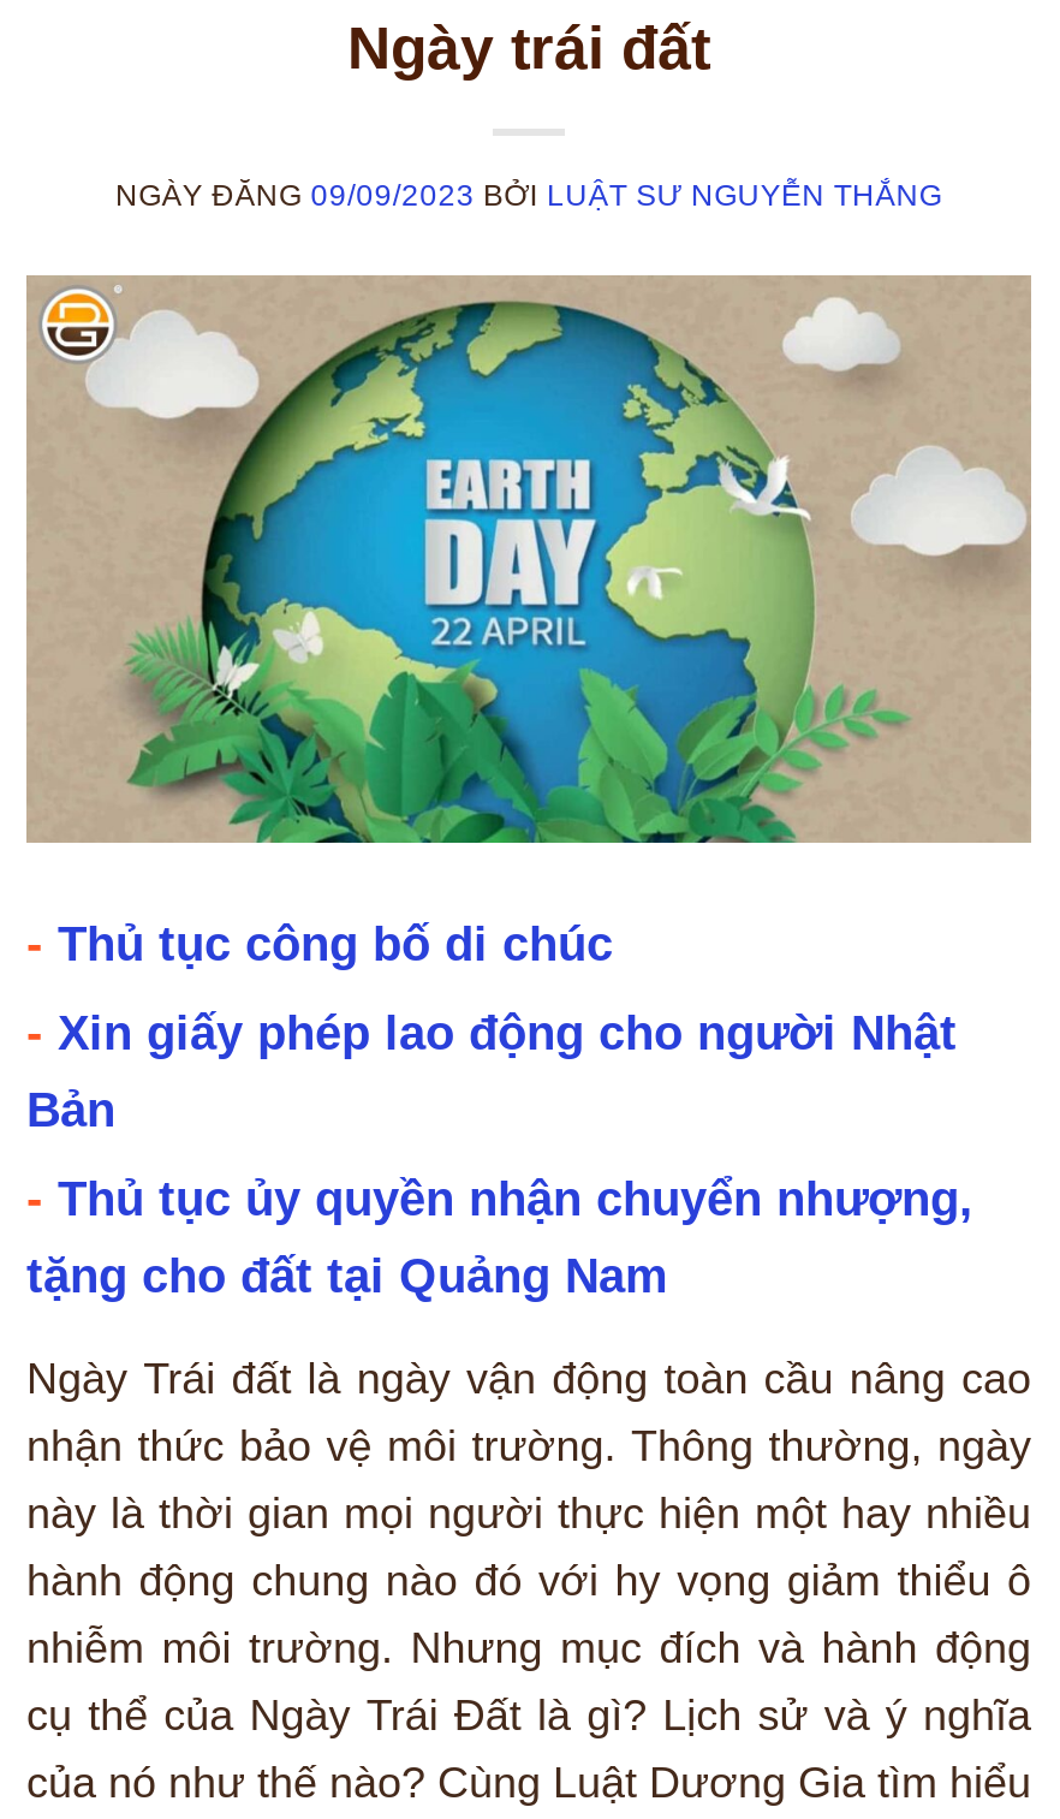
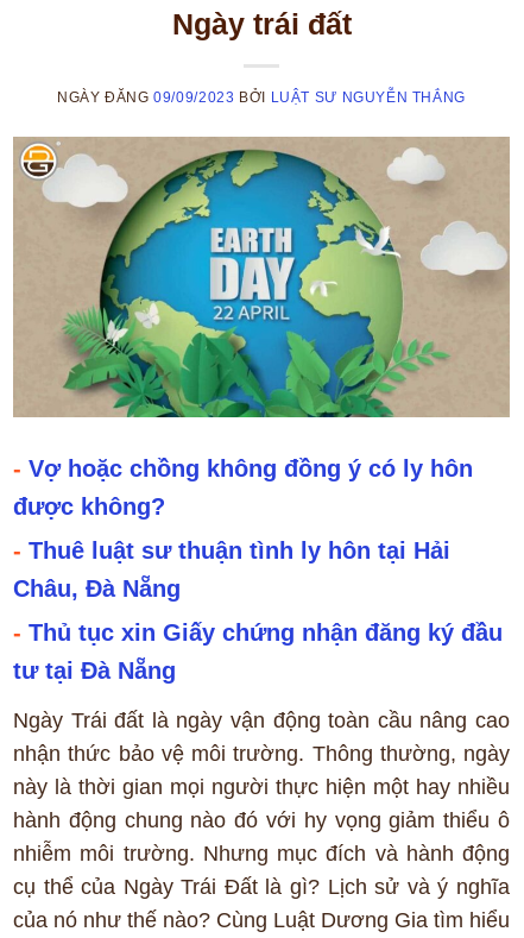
- - Thủ tục công bố di chúc
- - Xin giấy phép lao động cho người Nhật
- Bản
- - Thủ tục ủy quyền nhận chuyển nhượng,
- tặng cho đất tại Quảng Nam
+ - Vợ hoặc chồng không đồng ý có ly hôn
+ được không?
+ - Thuê luật sư thuận tình ly hôn tại Hải
+ Châu, Đà Nẵng
+ - Thủ tục xin Giấy chứng nhận đăng ký đầu
+ tư tại Đà Nẵng
